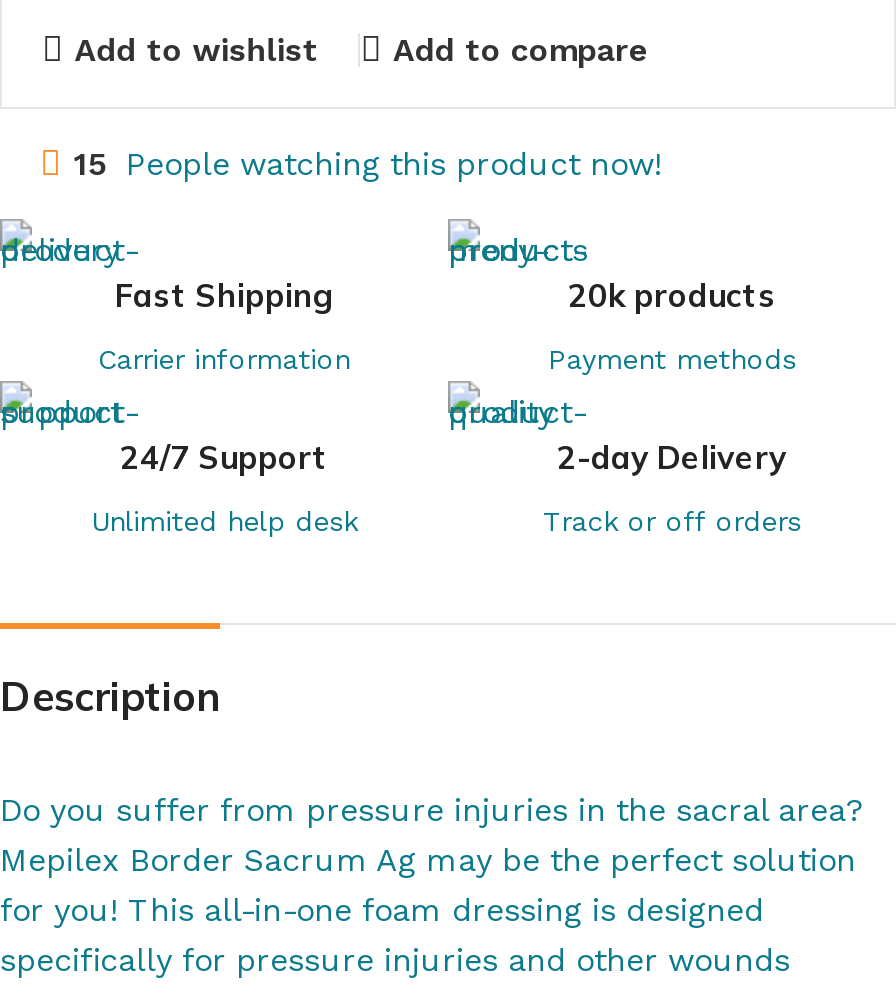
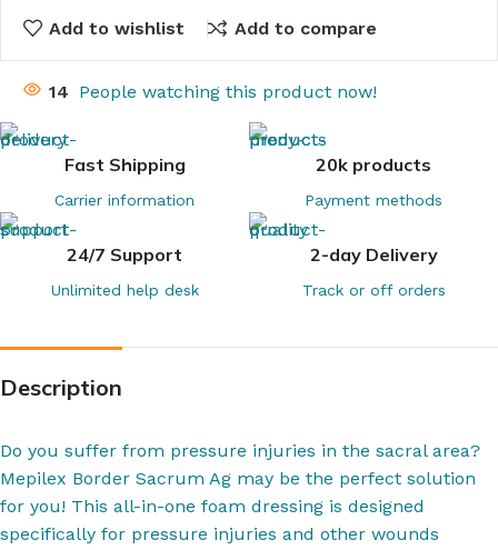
- 15 People watching this product now!
+ 14 People watching this product now!
